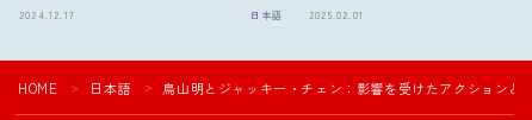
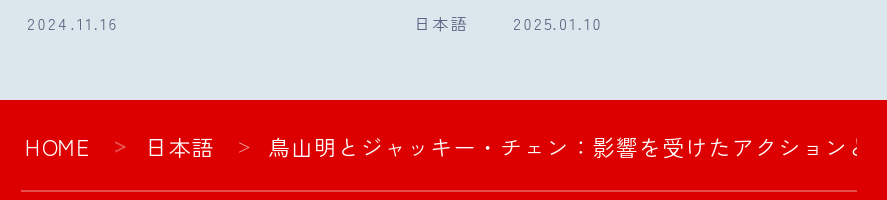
- 2024.12.17
+ 2024.11.16

- 2025.02.01
+ 2025.01.10
